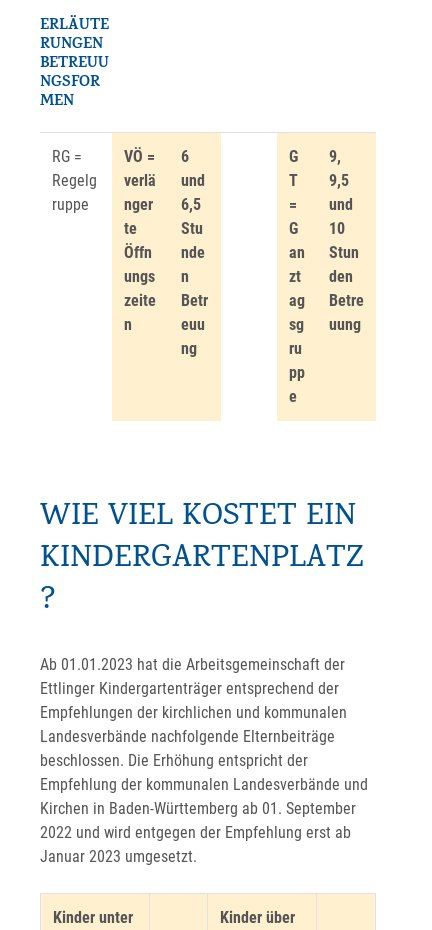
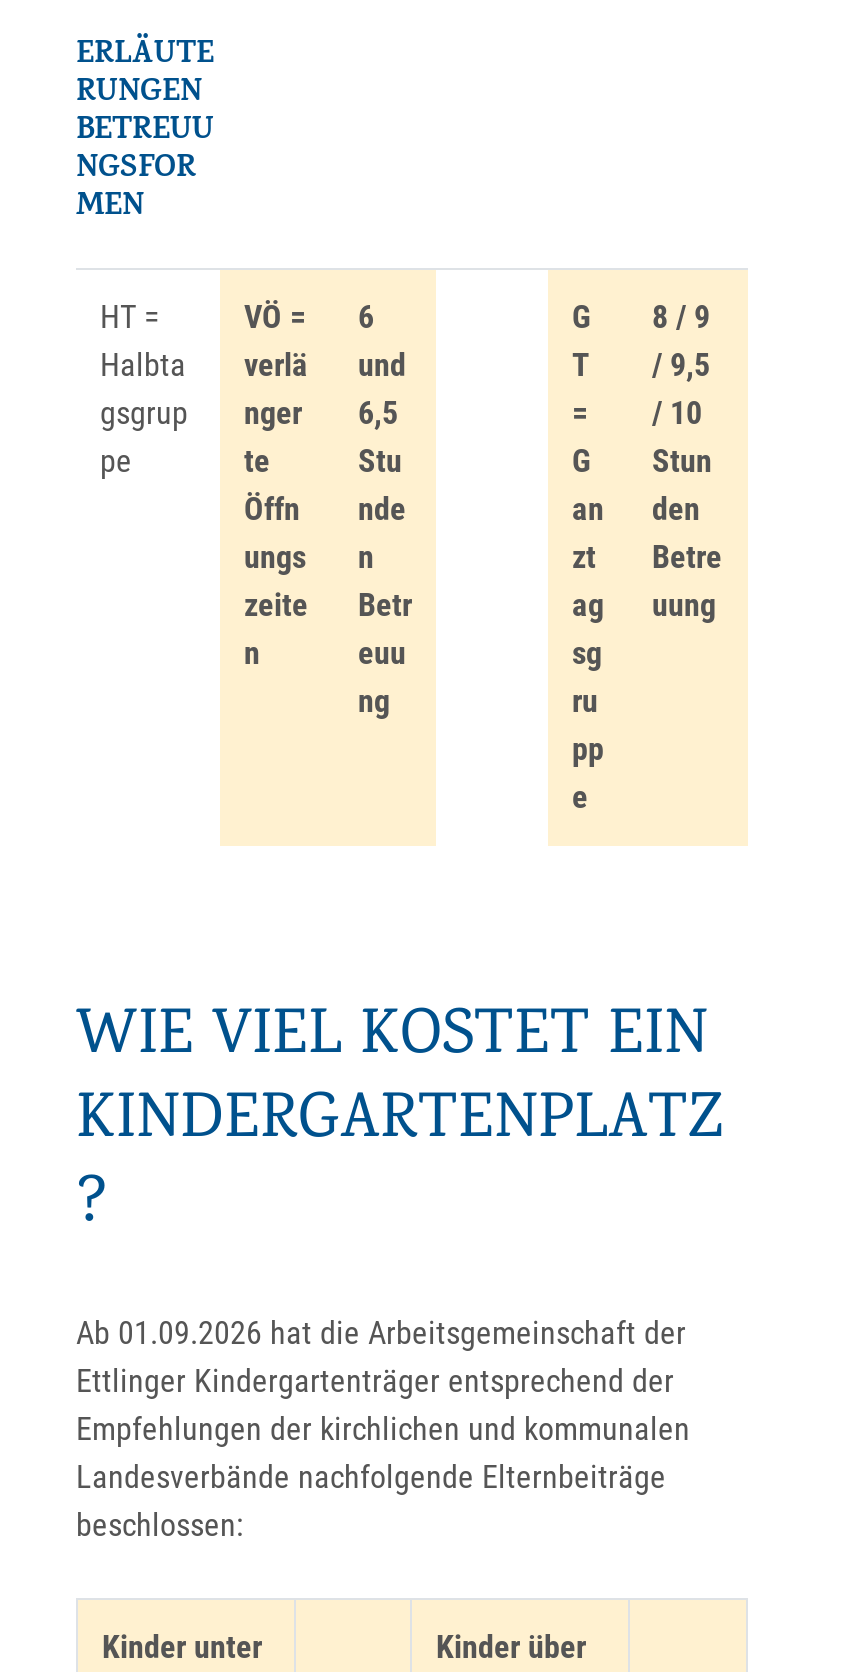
- RG =
- Regelg
- ruppe
+ HT =
+ Halbta
+ gsgrup
+ pe

- 9,
- 9,5
- und
- 10
+ 8 / 9
+ / 9,5
+ / 10

- Ab 01.01.2023 hat die Arbeitsgemeinschaft der
+ Ab 01.09.2026 hat die Arbeitsgemeinschaft der

- beschlossen. Die Erhöhung entspricht der
- Empfehlung der kommunalen Landesverbände und
- Kirchen in Baden-Württemberg ab 01. September
- 2022 und wird entgegen der Empfehlung erst ab
- Januar 2023 umgesetzt.
+ beschlossen:
